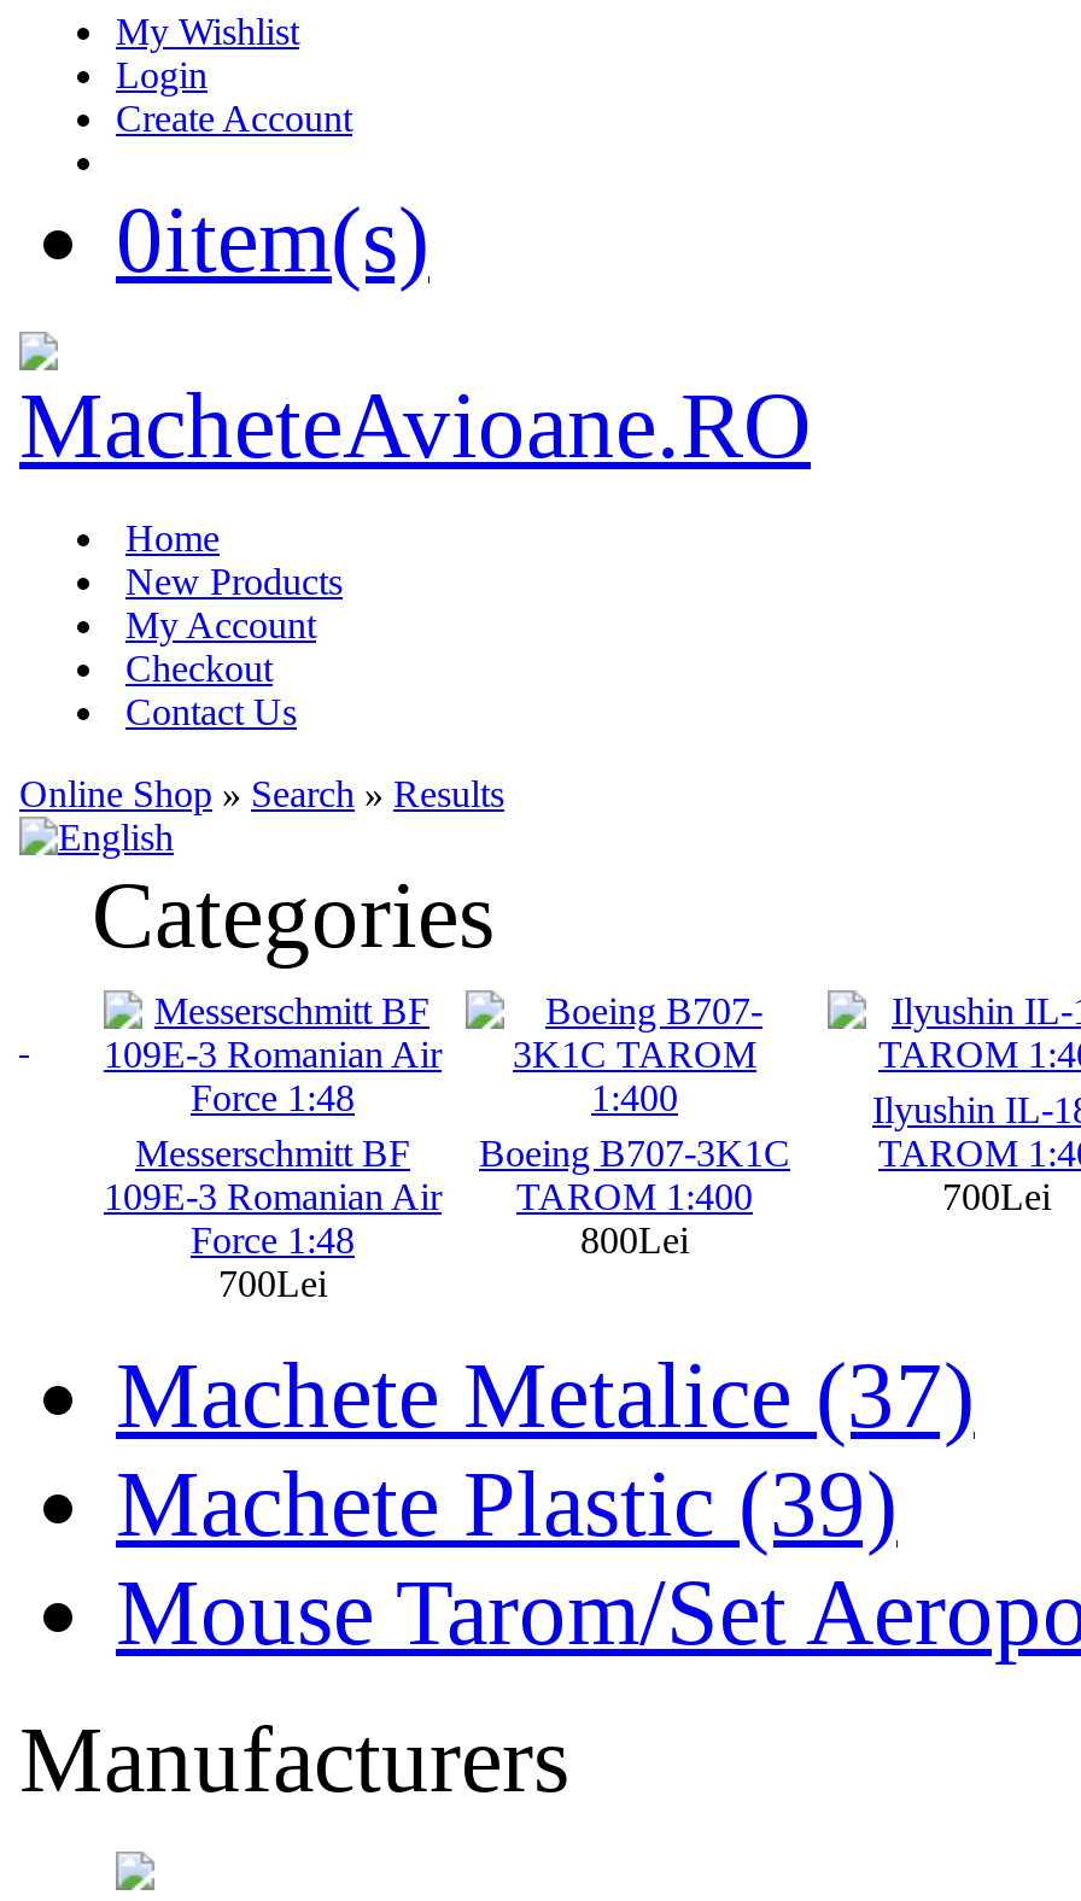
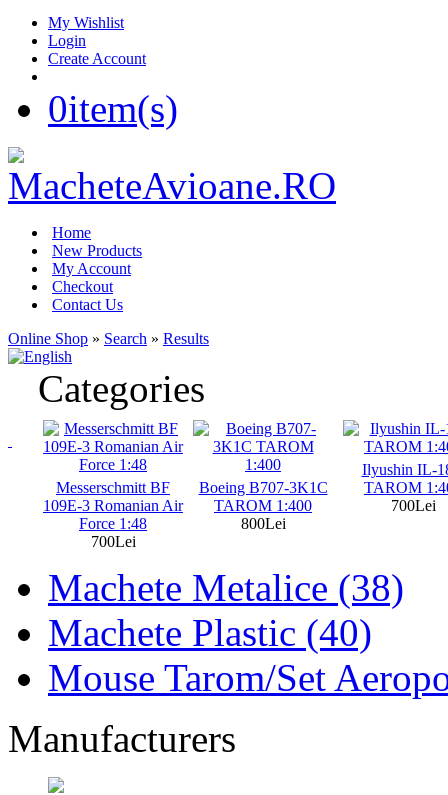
- Machete Metalice (37)
+ Machete Metalice (38)

- Machete Plastic (39)
+ Machete Plastic (40)
